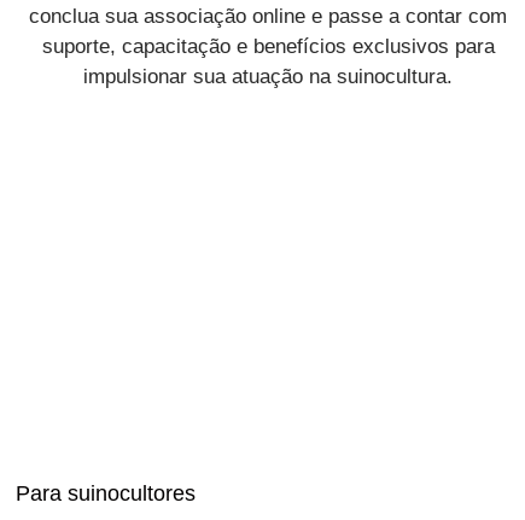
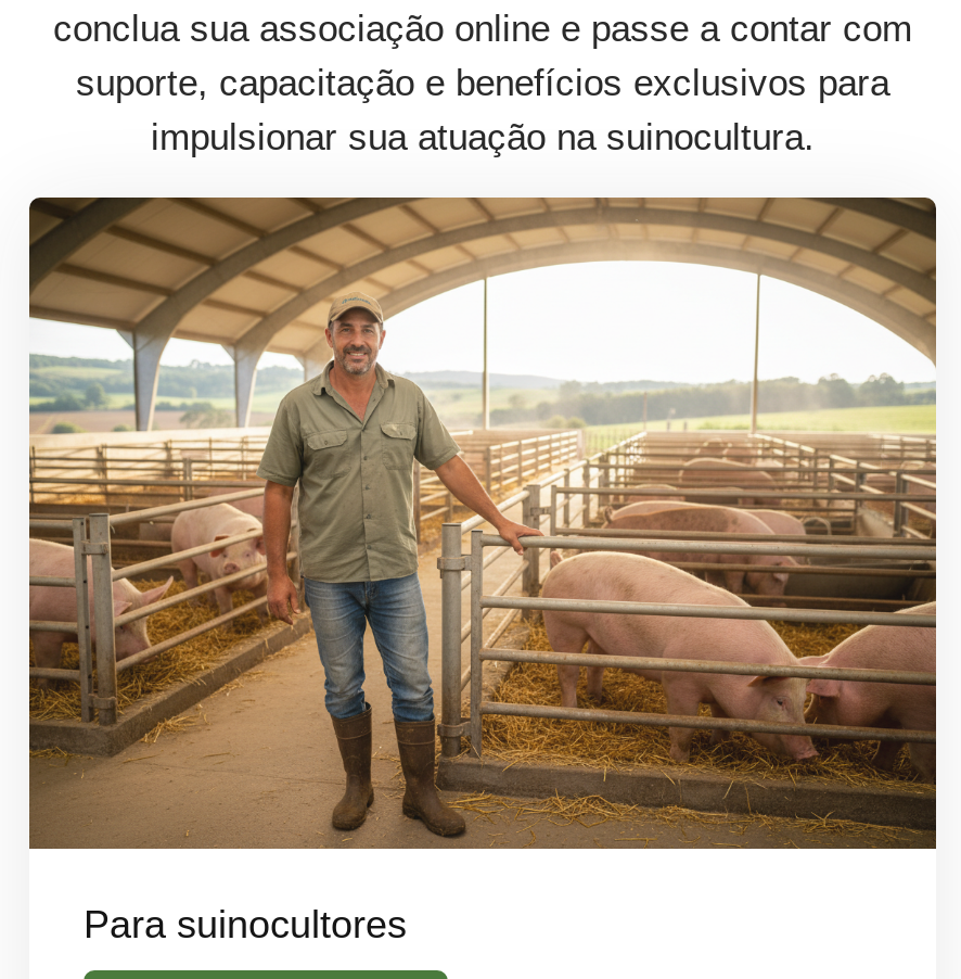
+ [image]
